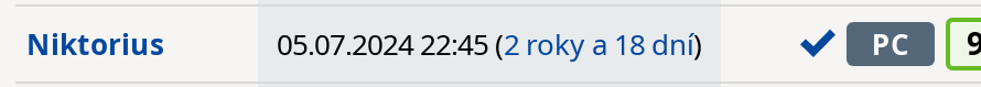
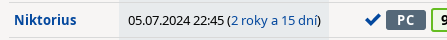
- 05.07.2024 22:45 (2 roky a 18 dní)
+ 05.07.2024 22:45 (2 roky a 15 dní)
